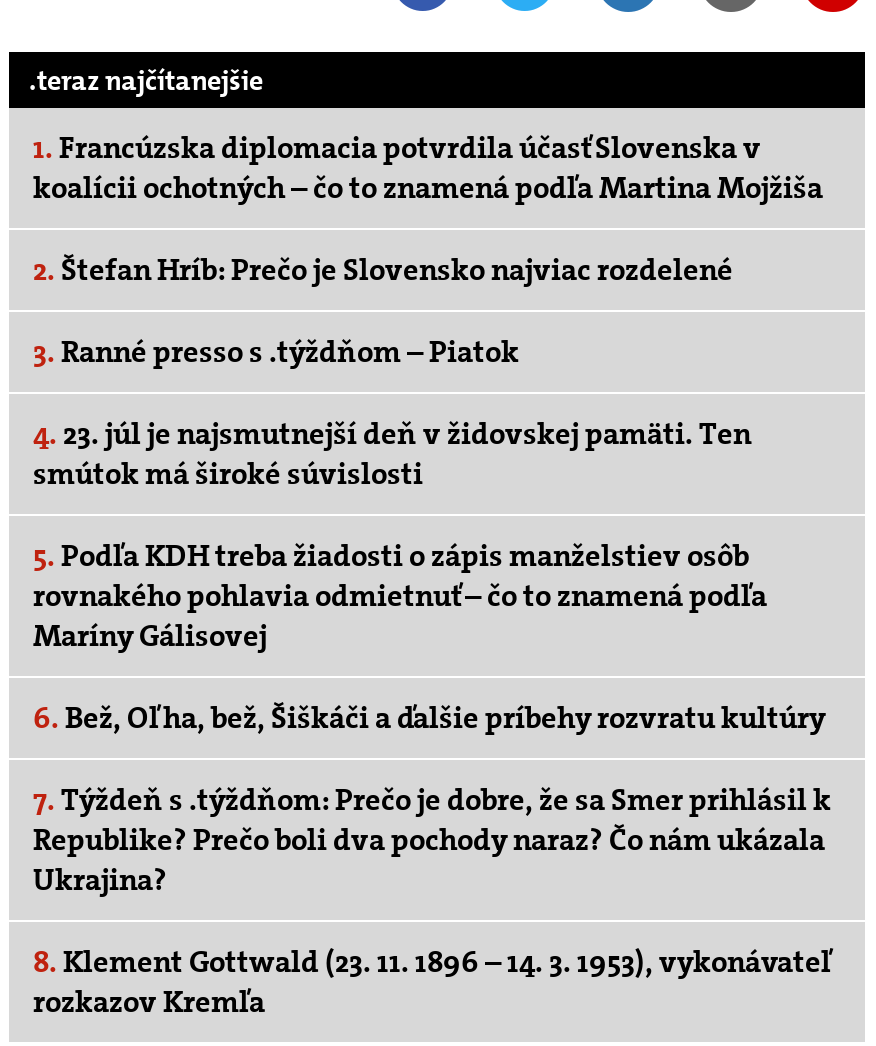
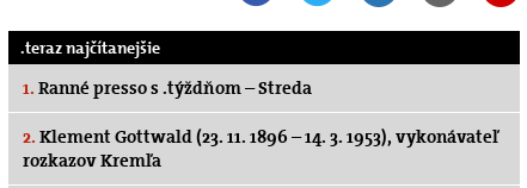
- 1. Francúzska diplomacia potvrdila účasť Slovenska v
- koalícii ochotných – čo to znamená podľa Martina Mojžiša
- 2. Štefan Hríb: Prečo je Slovensko najviac rozdelené
- 3. Ranné presso s .týždňom – Piatok
- 4. 23. júl je najsmutnejší deň v židovskej pamäti. Ten
- smútok má široké súvislosti
- 5. Podľa KDH treba žiadosti o zápis manželstiev osôb
- rovnakého pohlavia odmietnuť – čo to znamená podľa
- Maríny Gálisovej
- 6. Bež, Oľha, bež, Šiškáči a ďalšie príbehy rozvratu kultúry
- 7. Týždeň s .týždňom: Prečo je dobre, že sa Smer prihlásil k
- Republike? Prečo boli dva pochody naraz? Čo nám ukázala
- Ukrajina?
- 8. Klement Gottwald (23. 11. 1896 – 14. 3. 1953), vykonávateľ
+ 1. Ranné presso s .týždňom – Streda
+ 2. Klement Gottwald (23. 11. 1896 – 14. 3. 1953), vykonávateľ
